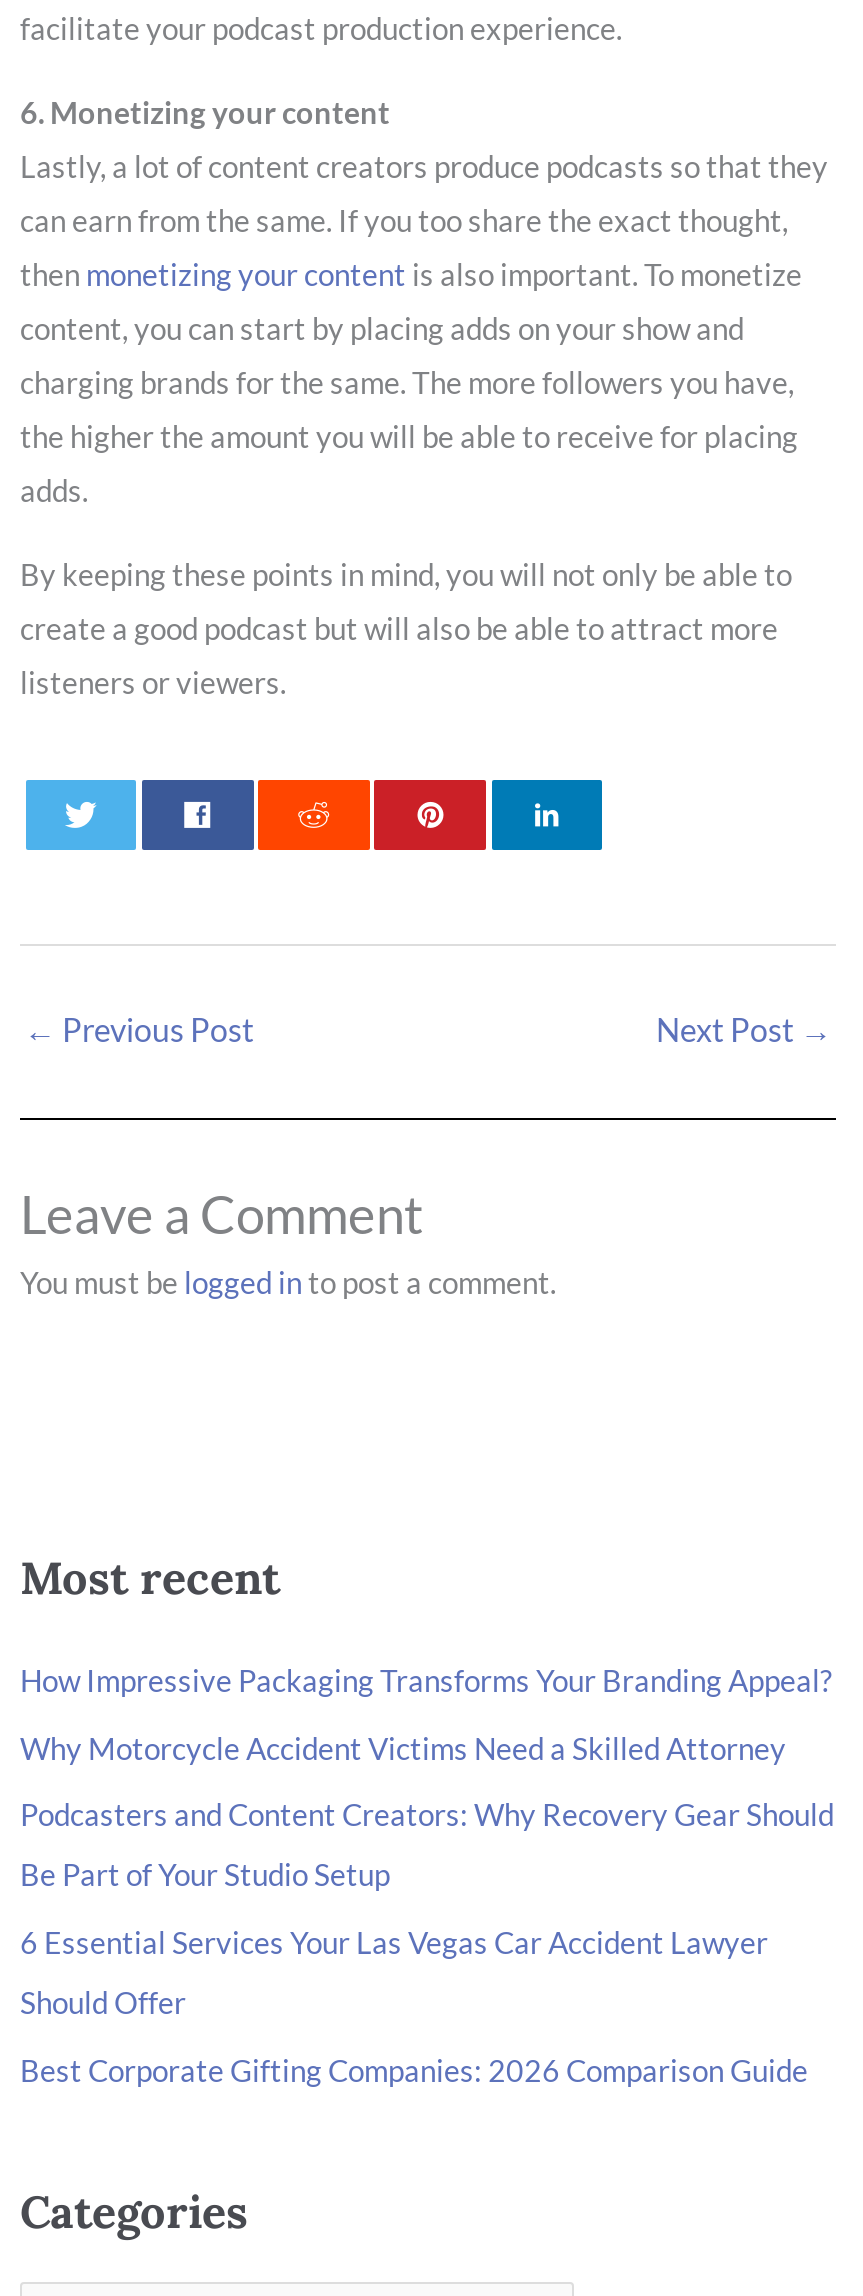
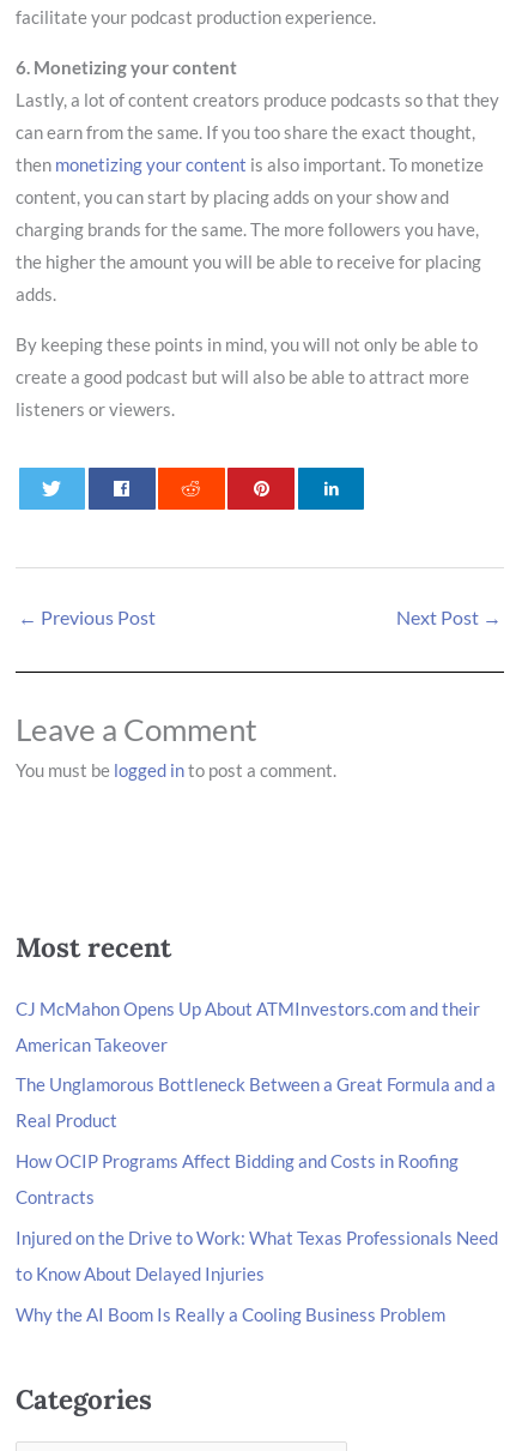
- How Impressive Packaging Transforms Your Branding Appeal?
- Why Motorcycle Accident Victims Need a Skilled Attorney
- Podcasters and Content Creators: Why Recovery Gear Should
- Be Part of Your Studio Setup
- 6 Essential Services Your Las Vegas Car Accident Lawyer
- Should Offer
- Best Corporate Gifting Companies: 2026 Comparison Guide
+ CJ McMahon Opens Up About ATMInvestors.com and their
+ American Takeover
+ The Unglamorous Bottleneck Between a Great Formula and a
+ Real Product
+ How OCIP Programs Affect Bidding and Costs in Roofing
+ Contracts
+ Injured on the Drive to Work: What Texas Professionals Need
+ to Know About Delayed Injuries
+ Why the AI Boom Is Really a Cooling Business Problem
